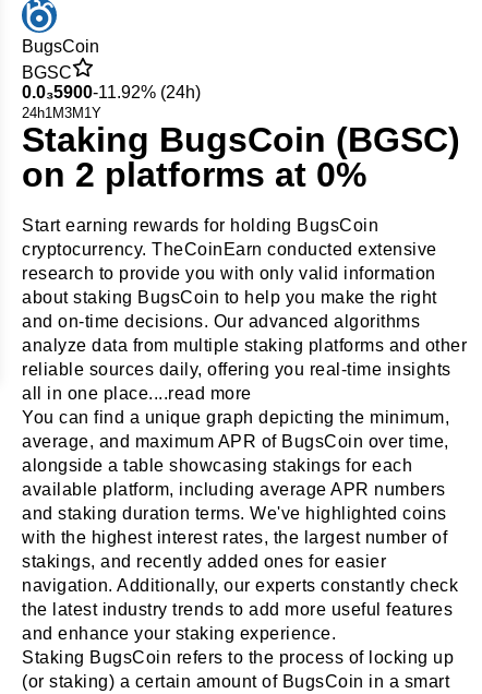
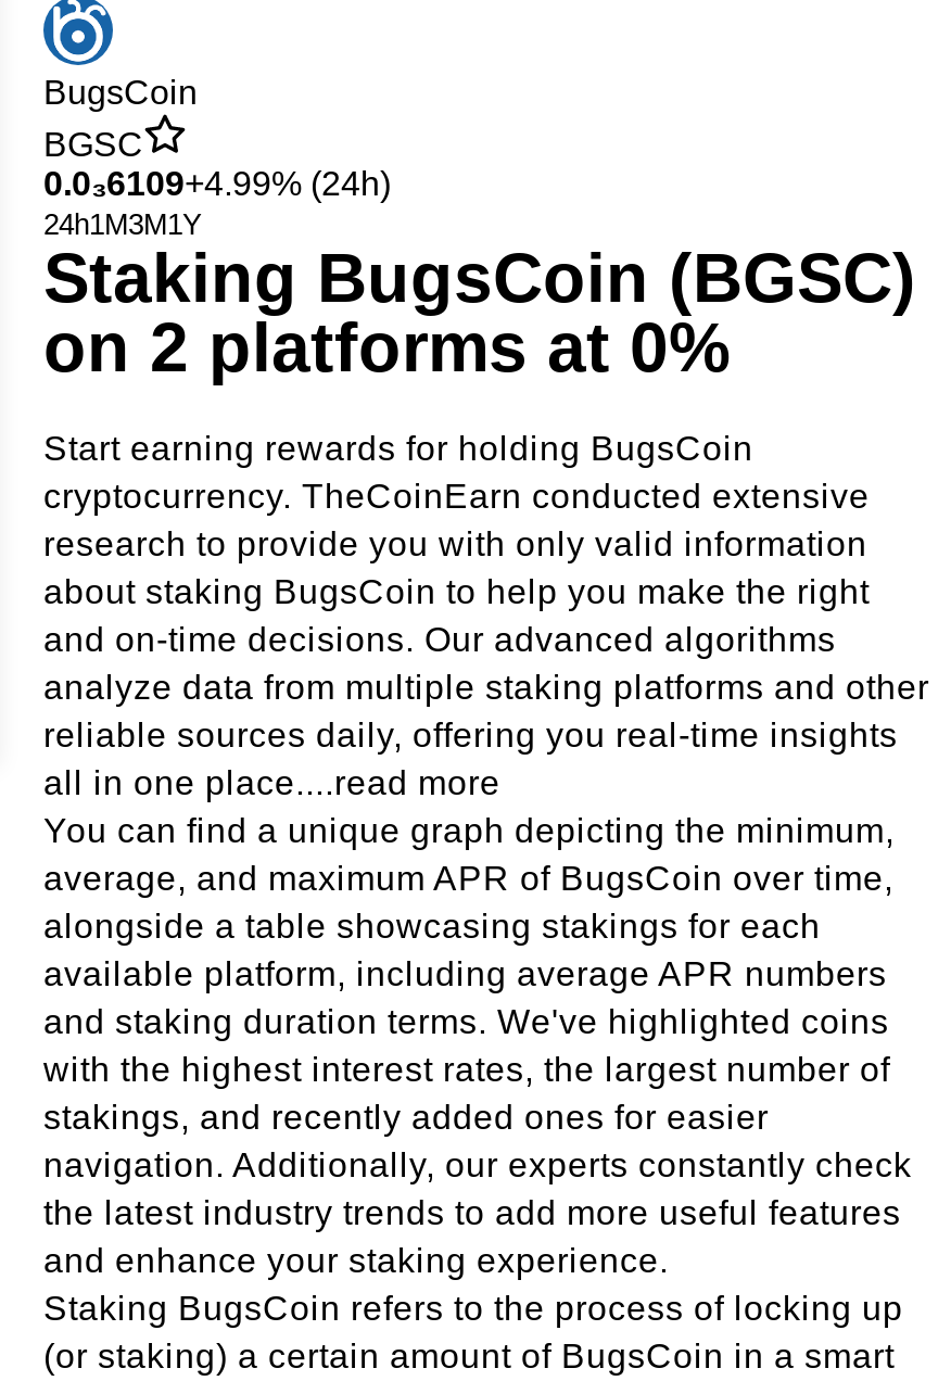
- 0.0₃5900-11.92% (24h)
+ 0.0₃6109+4.99% (24h)
